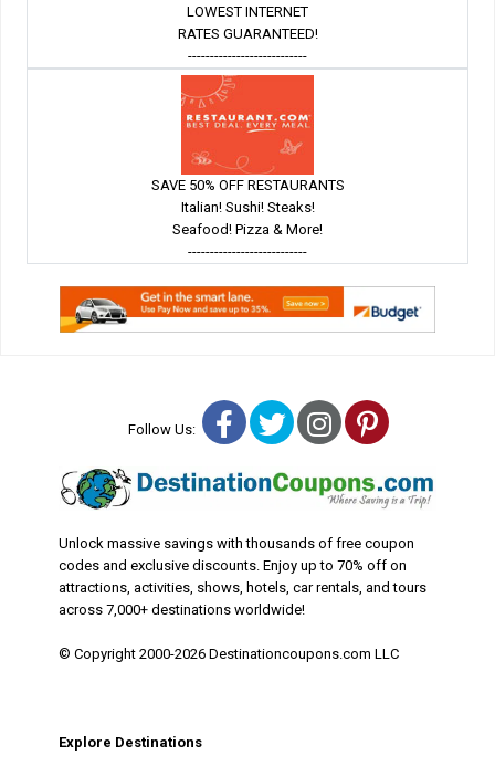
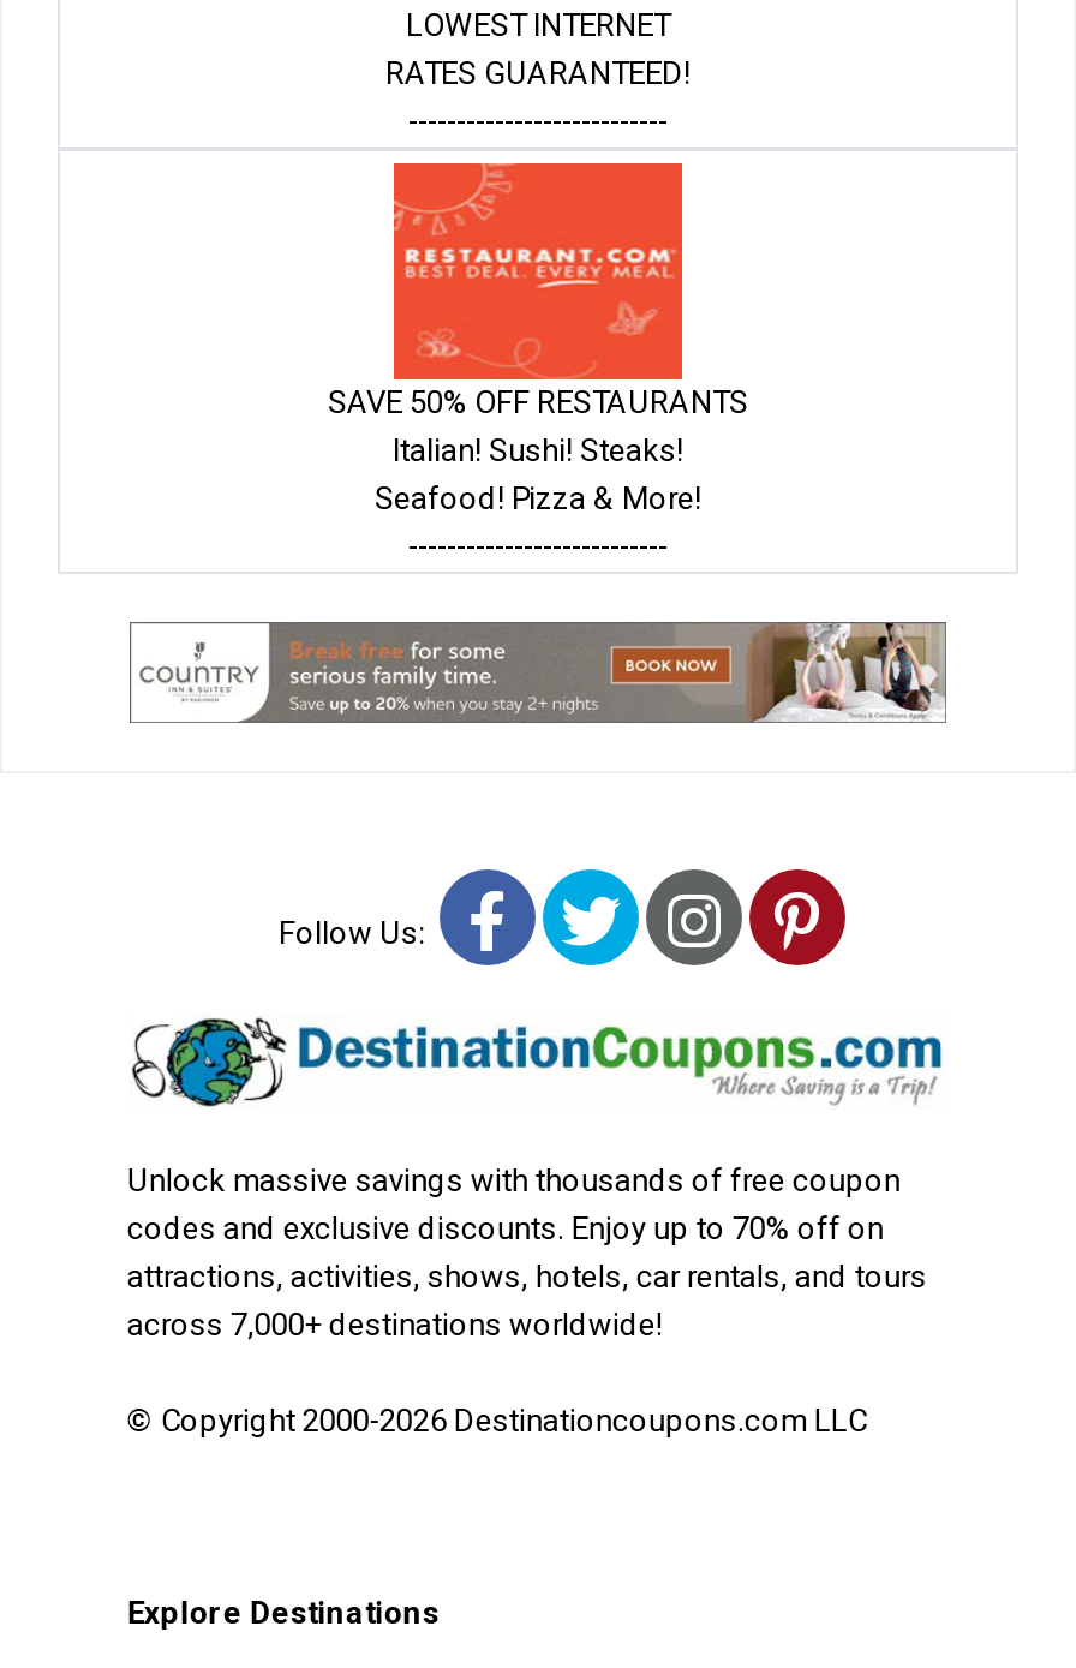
- [image]
+ [image]
